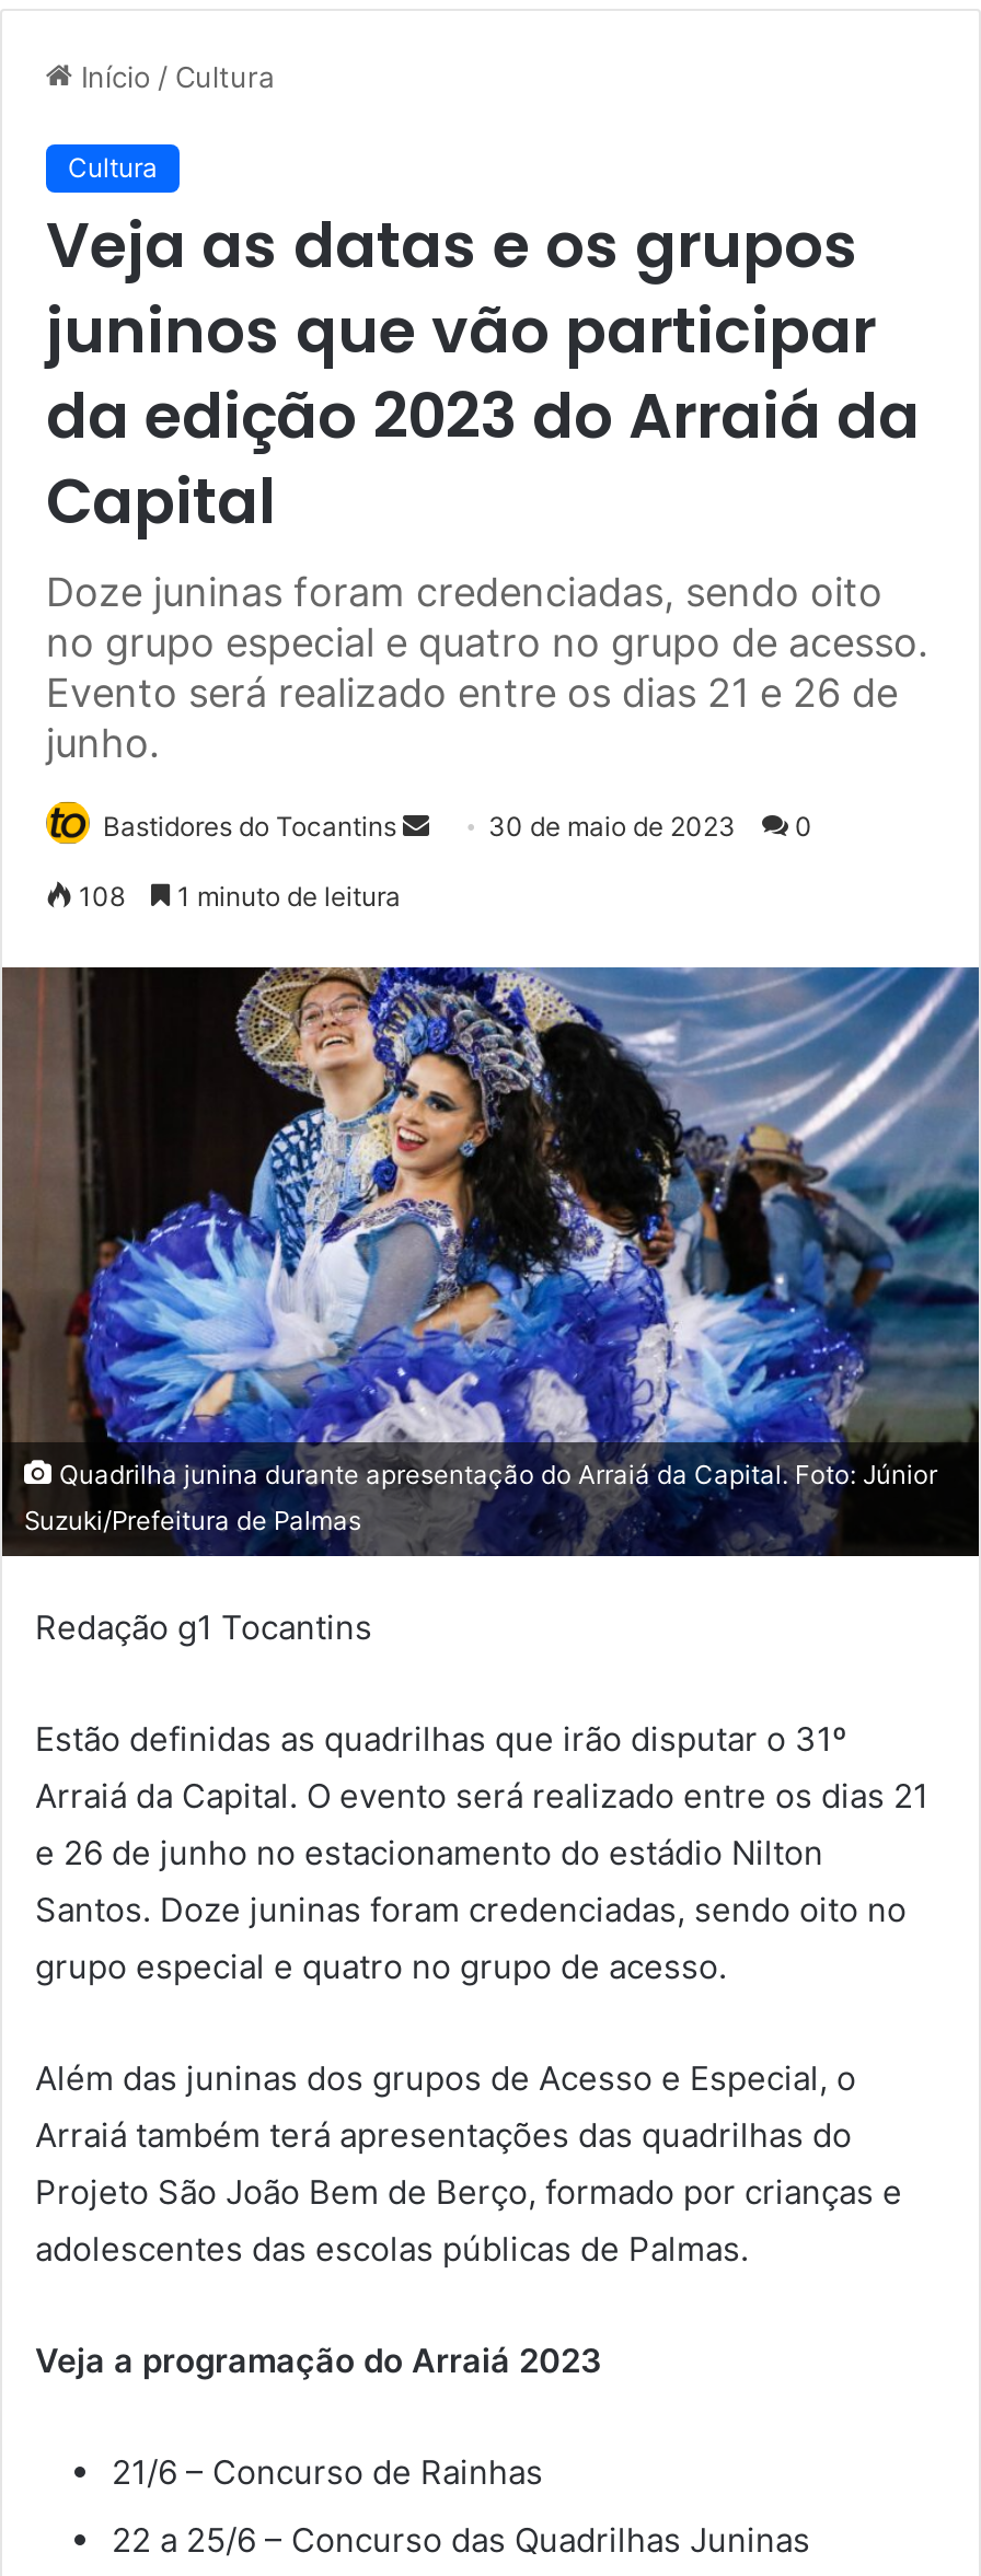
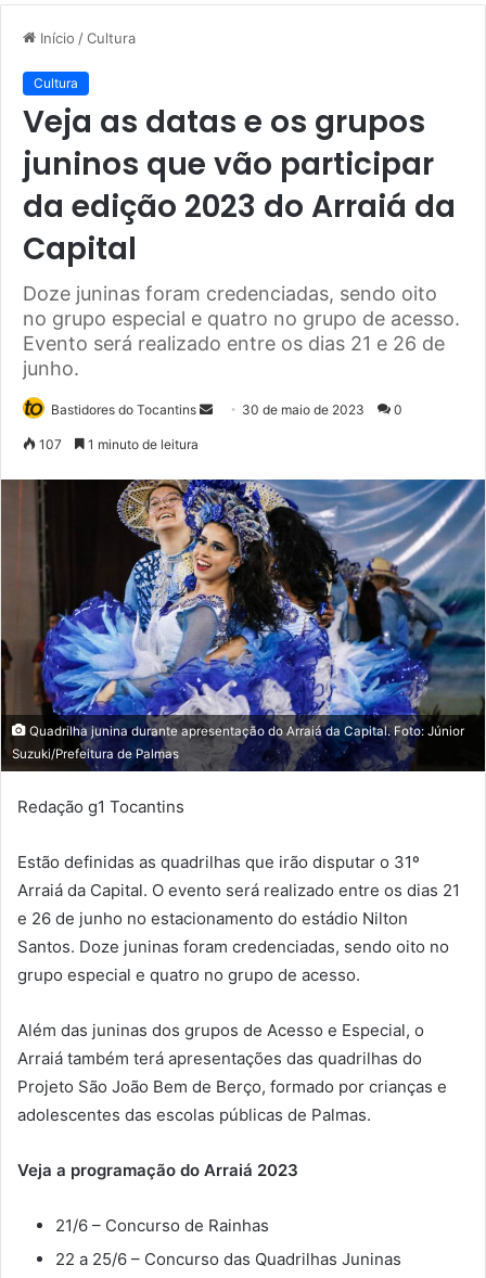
- 108 1 minuto de leitura
+ 107 1 minuto de leitura
